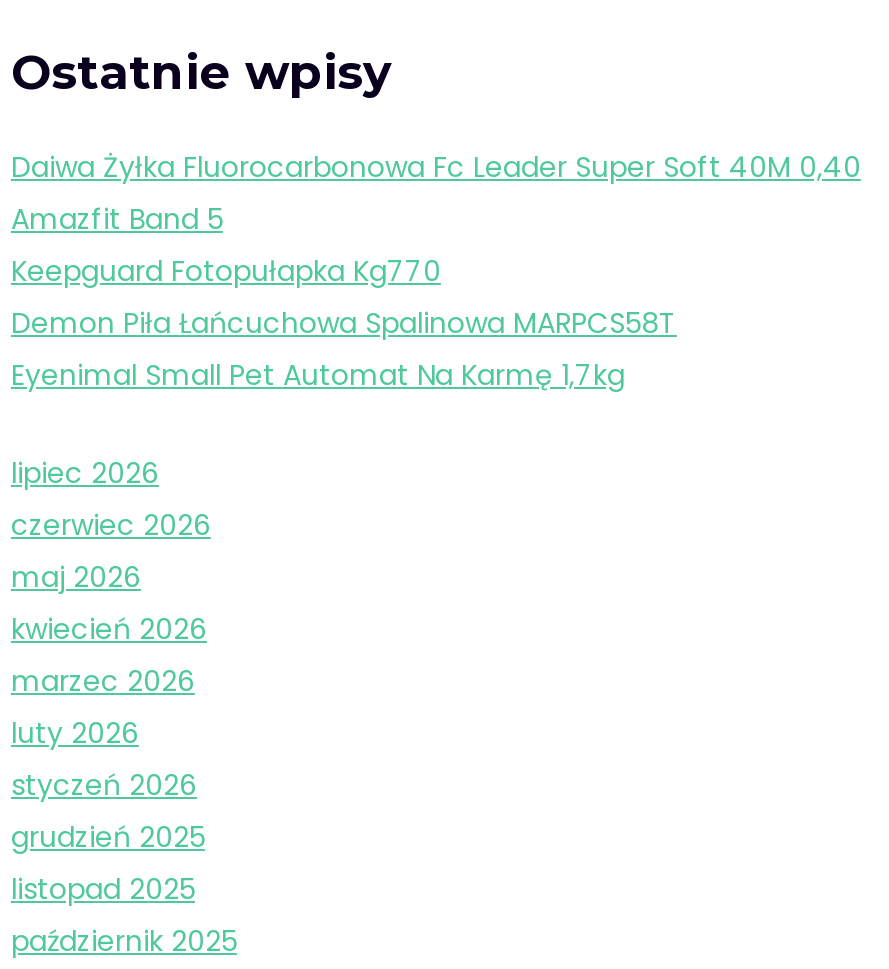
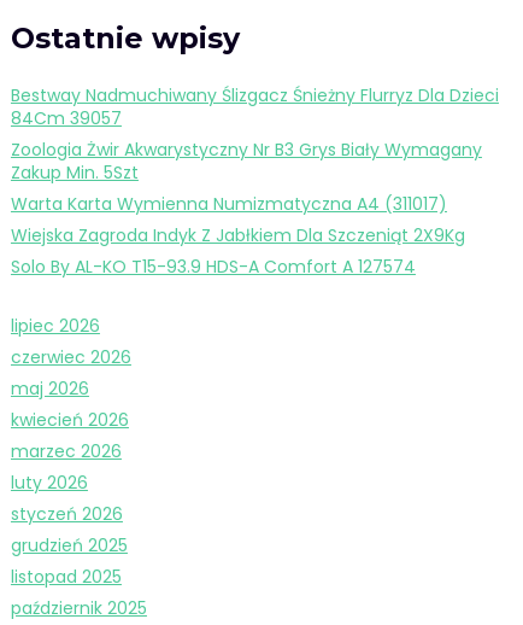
- Daiwa Żyłka Fluorocarbonowa Fc Leader Super Soft 40M 0,40
- Amazfit Band 5
- Keepguard Fotopułapka Kg770
- Demon Piła Łańcuchowa Spalinowa MARPCS58T
- Eyenimal Small Pet Automat Na Karmę 1,7kg
+ Bestway Nadmuchiwany Ślizgacz Śnieżny Flurryz Dla Dzieci
+ 84Cm 39057
+ Zoologia Żwir Akwarystyczny Nr B3 Grys Biały Wymagany
+ Zakup Min. 5Szt
+ Warta Karta Wymienna Numizmatyczna A4 (311017)
+ Wiejska Zagroda Indyk Z Jabłkiem Dla Szczeniąt 2X9Kg
+ Solo By AL-KO T15-93.9 HDS-A Comfort A 127574
